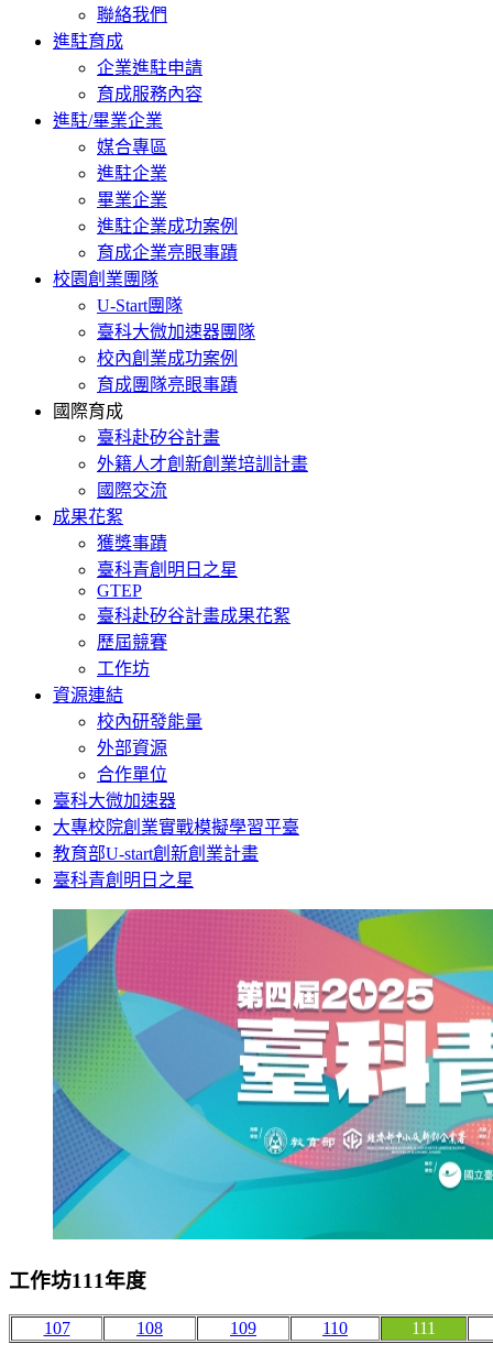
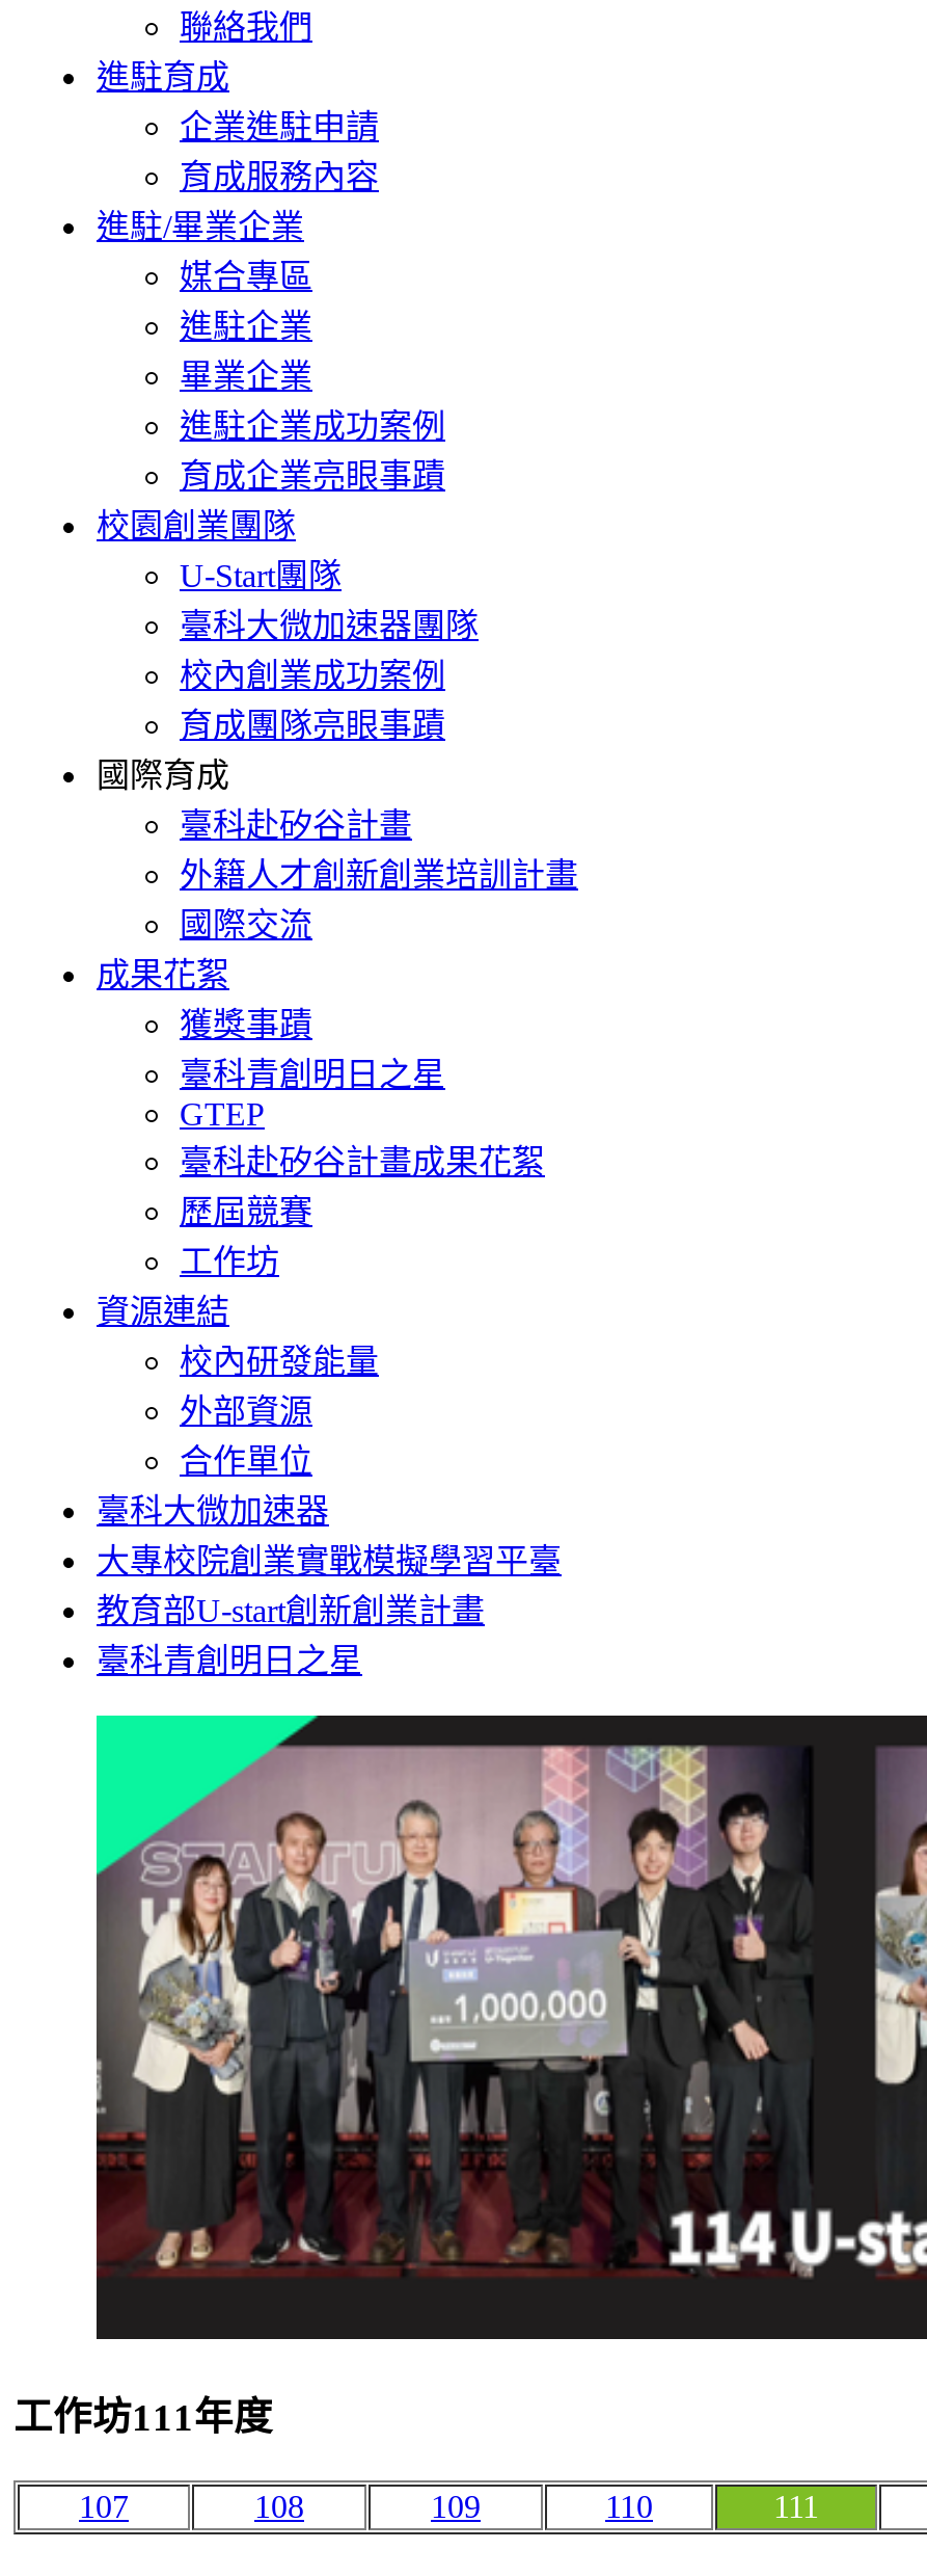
- [image]
+ [image]
